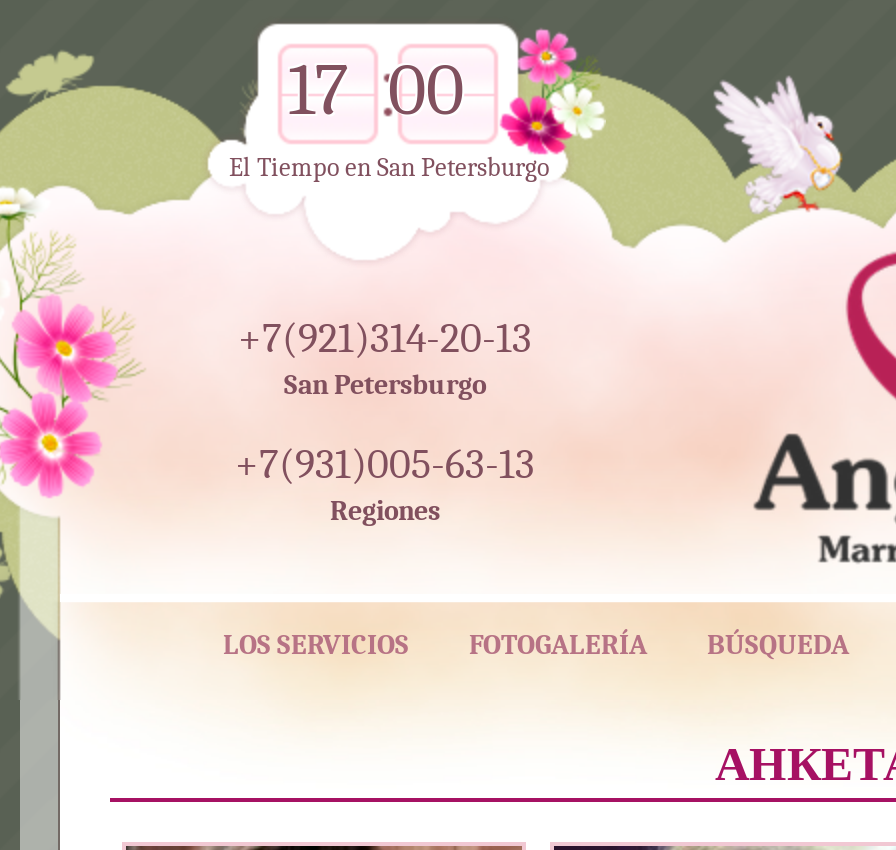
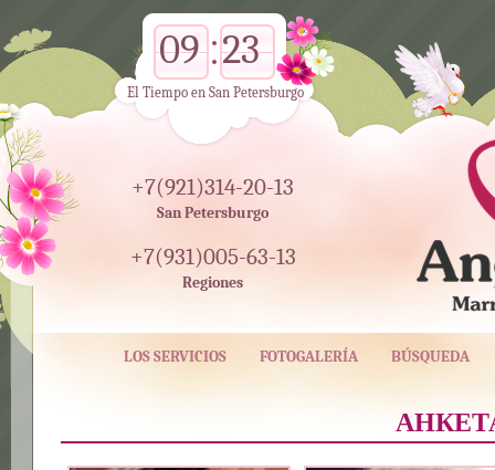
- 17 00
+ 09 23
